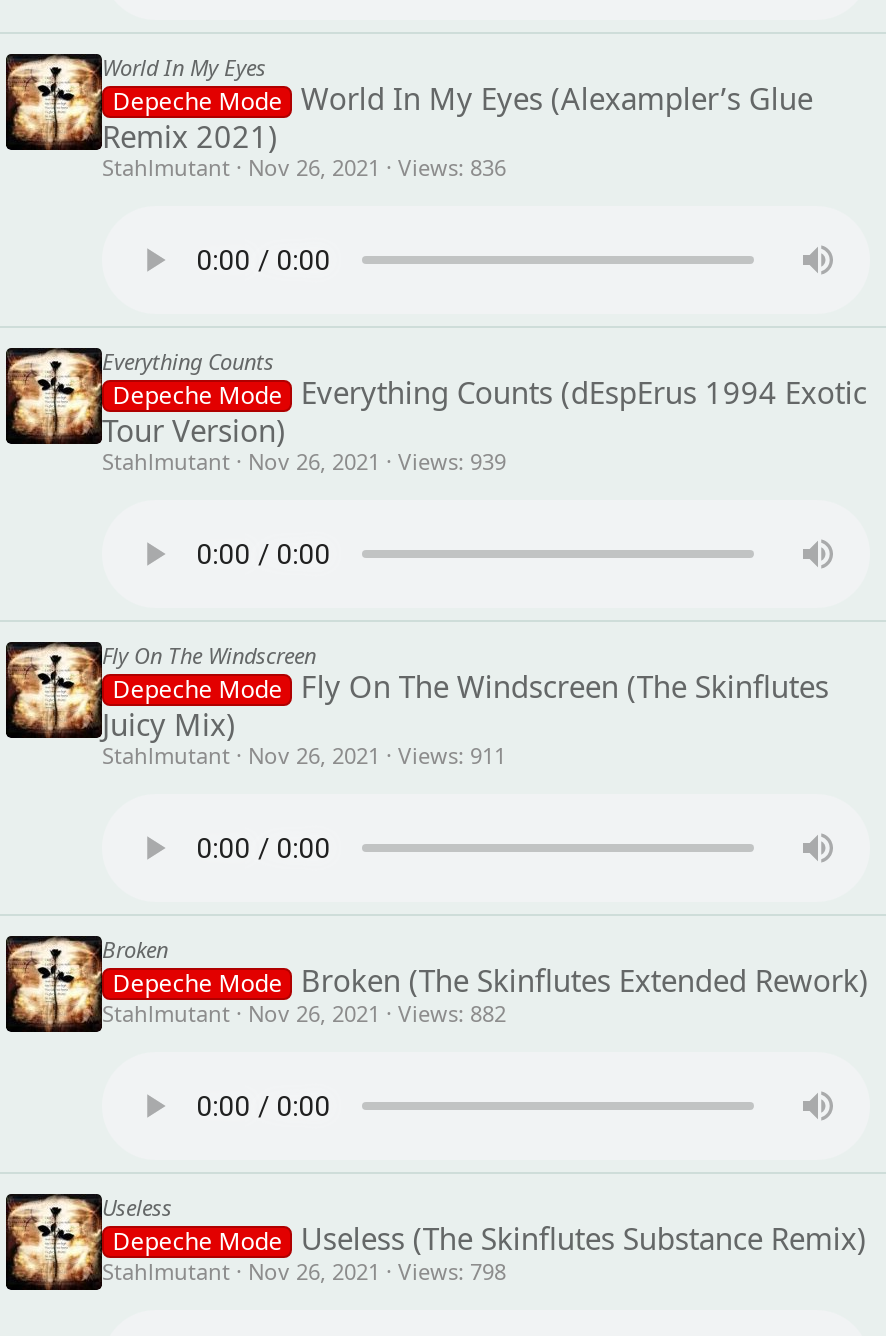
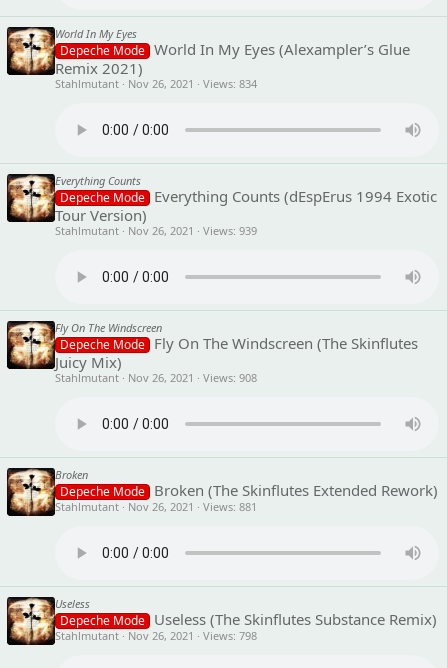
- Stahlmutant Nov 26, 2021 Views 836
+ Stahlmutant Nov 26, 2021 Views 834

- Stahlmutant Nov 26, 2021 Views 911
+ Stahlmutant Nov 26, 2021 Views 908

- Stahlmutant Nov 26, 2021 Views 882
+ Stahlmutant Nov 26, 2021 Views 881
